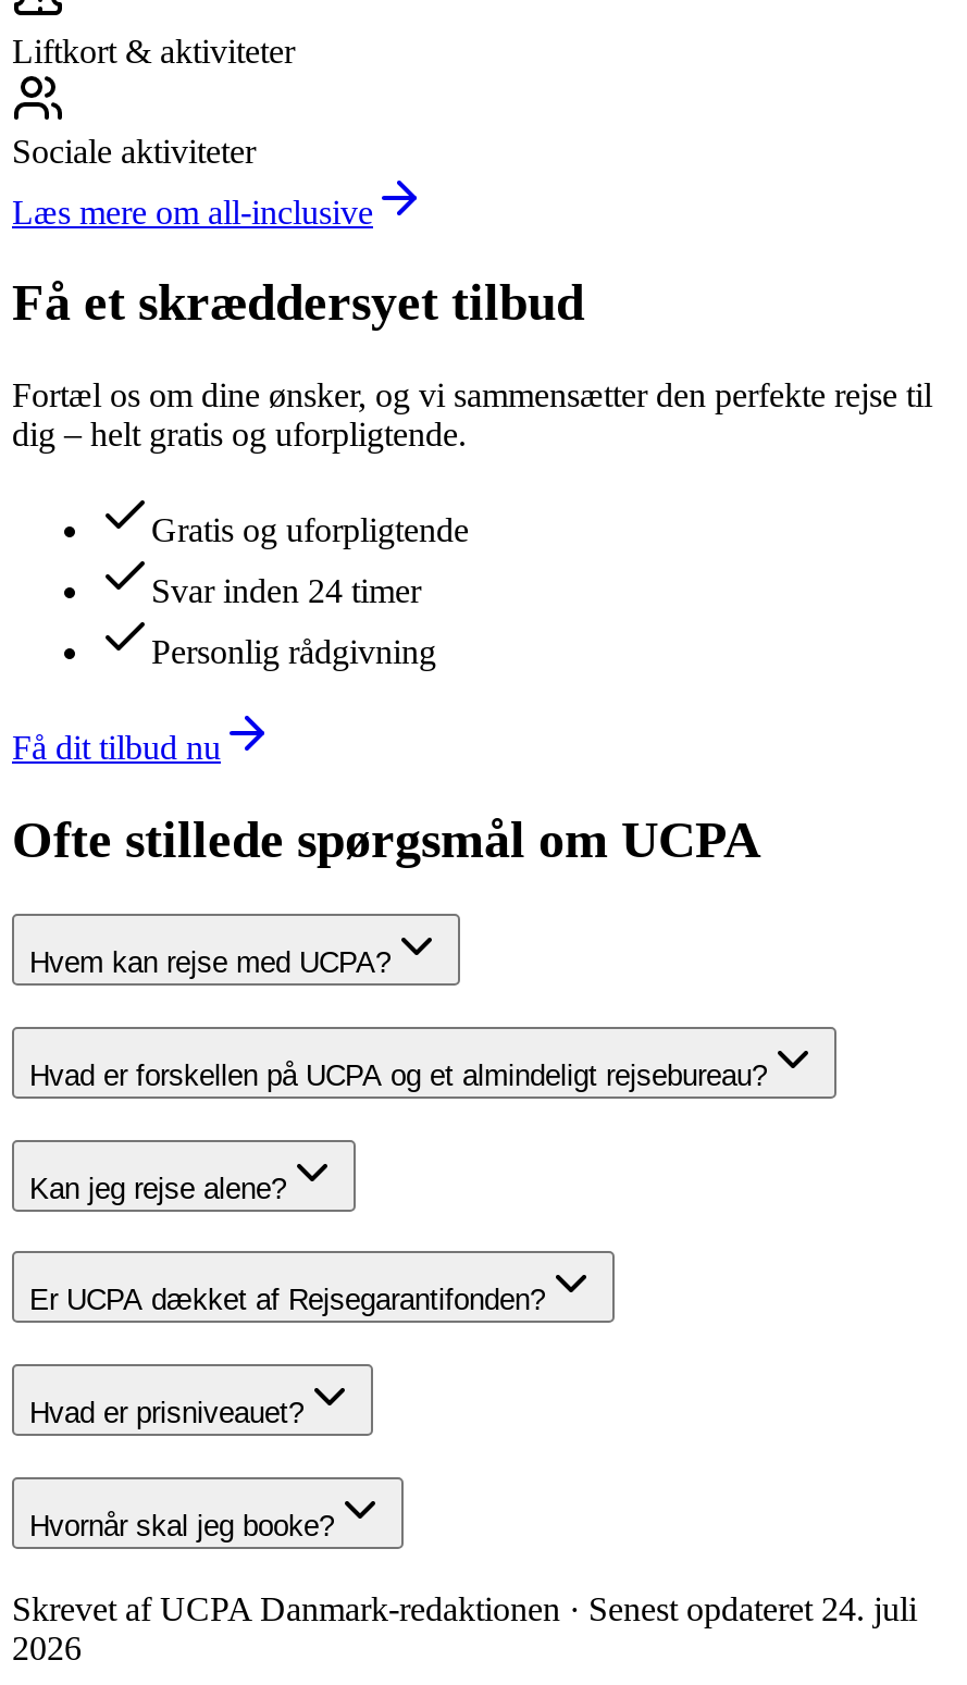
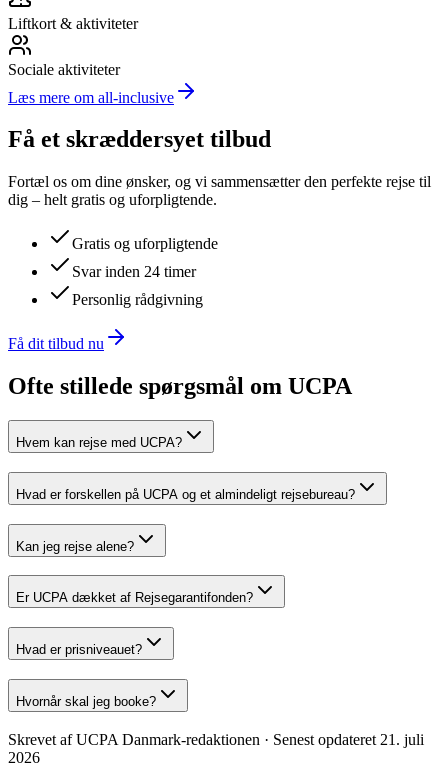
- Skrevet af UCPA Danmark-redaktionen · Senest opdateret 24. juli
+ Skrevet af UCPA Danmark-redaktionen · Senest opdateret 21. juli
